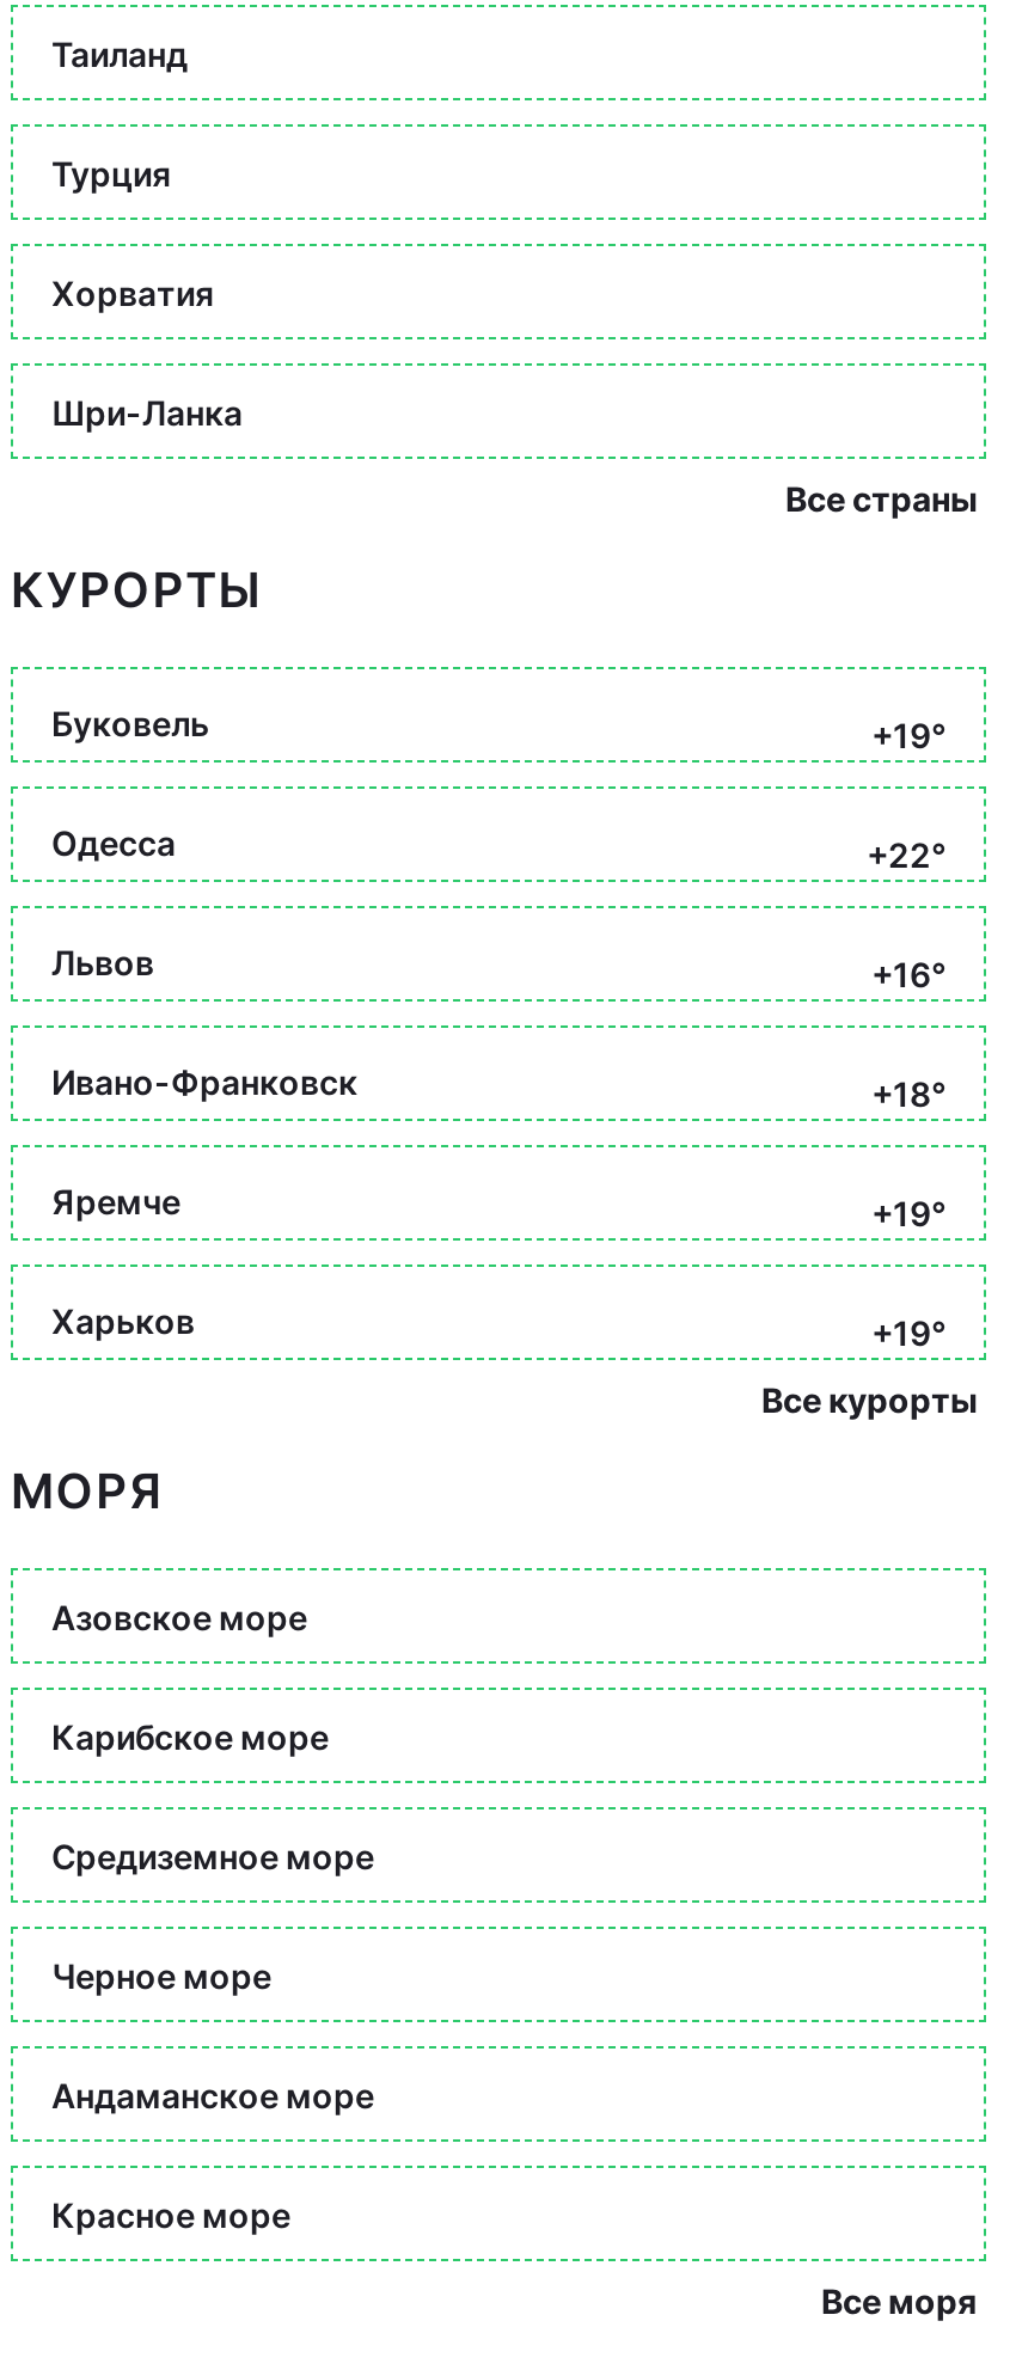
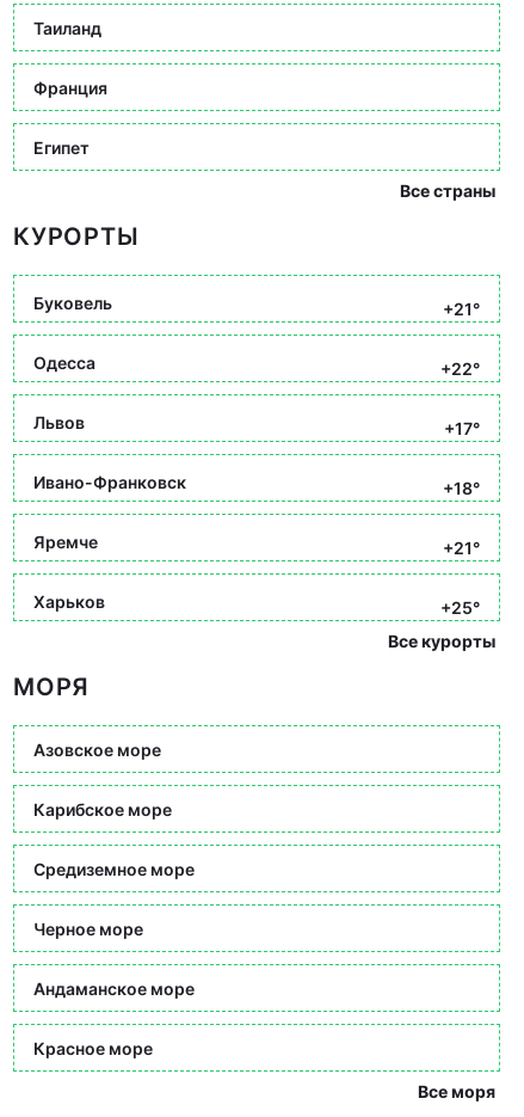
- Турция
- Хорватия
- Шри-Ланка
+ Франция
+ Египет

- +19°
+ +21°

- +16°
+ +17°

- +19°
+ +21°

- +19°
+ +25°
